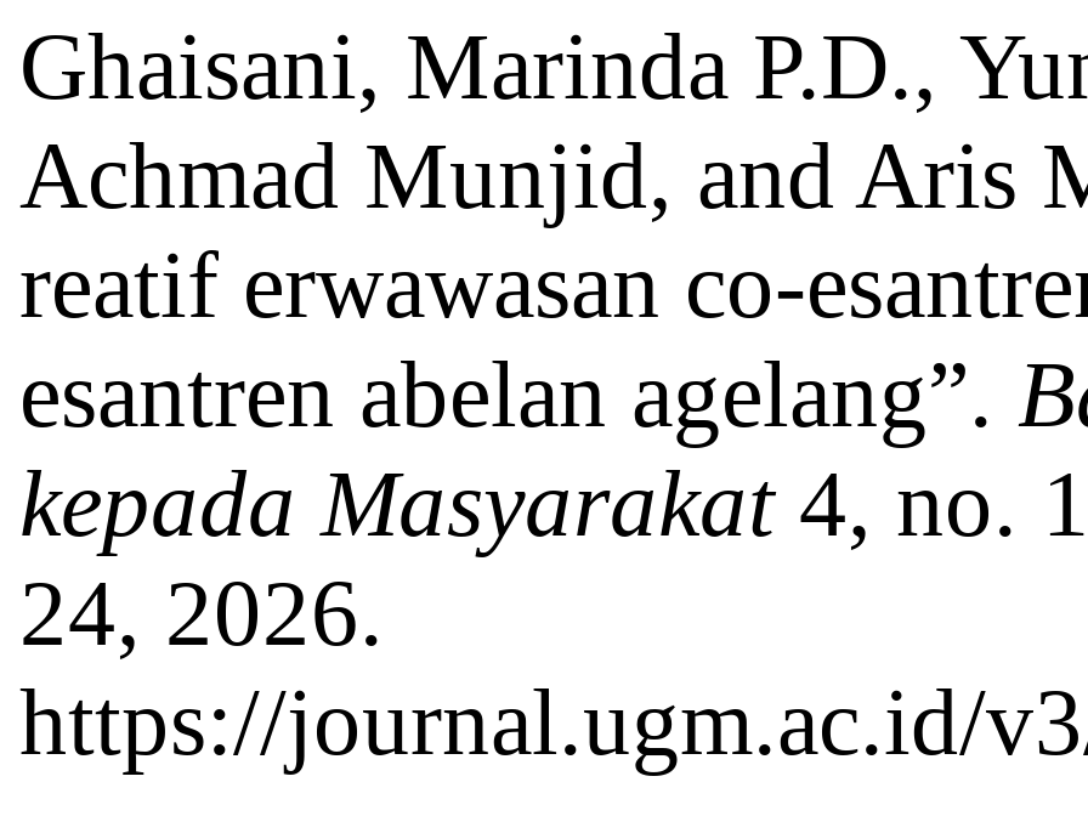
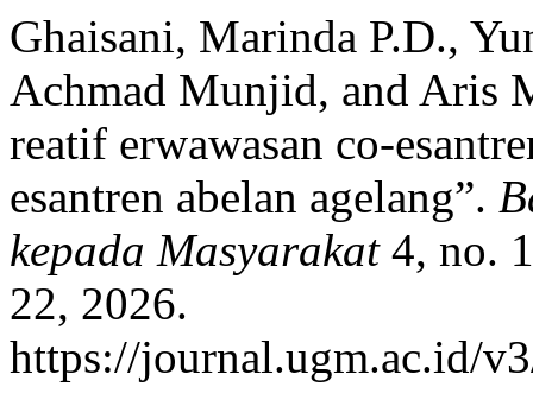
- 24, 2026.
+ 22, 2026.
